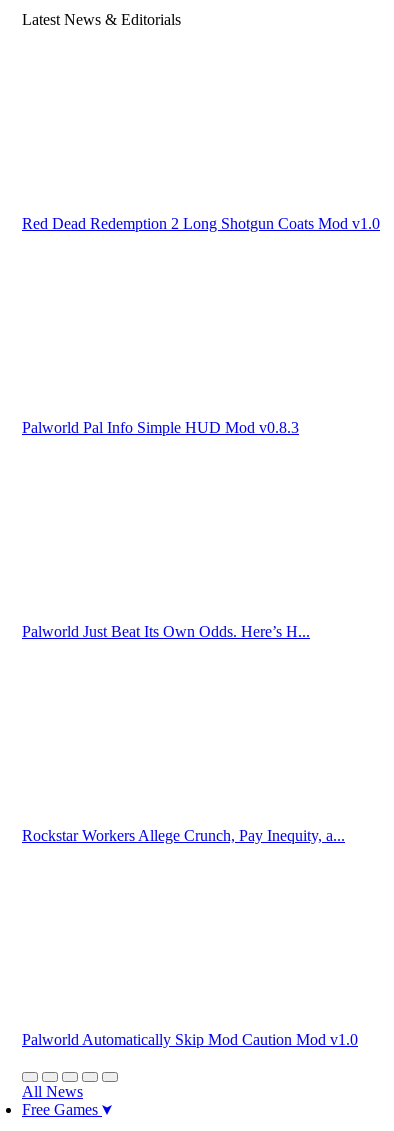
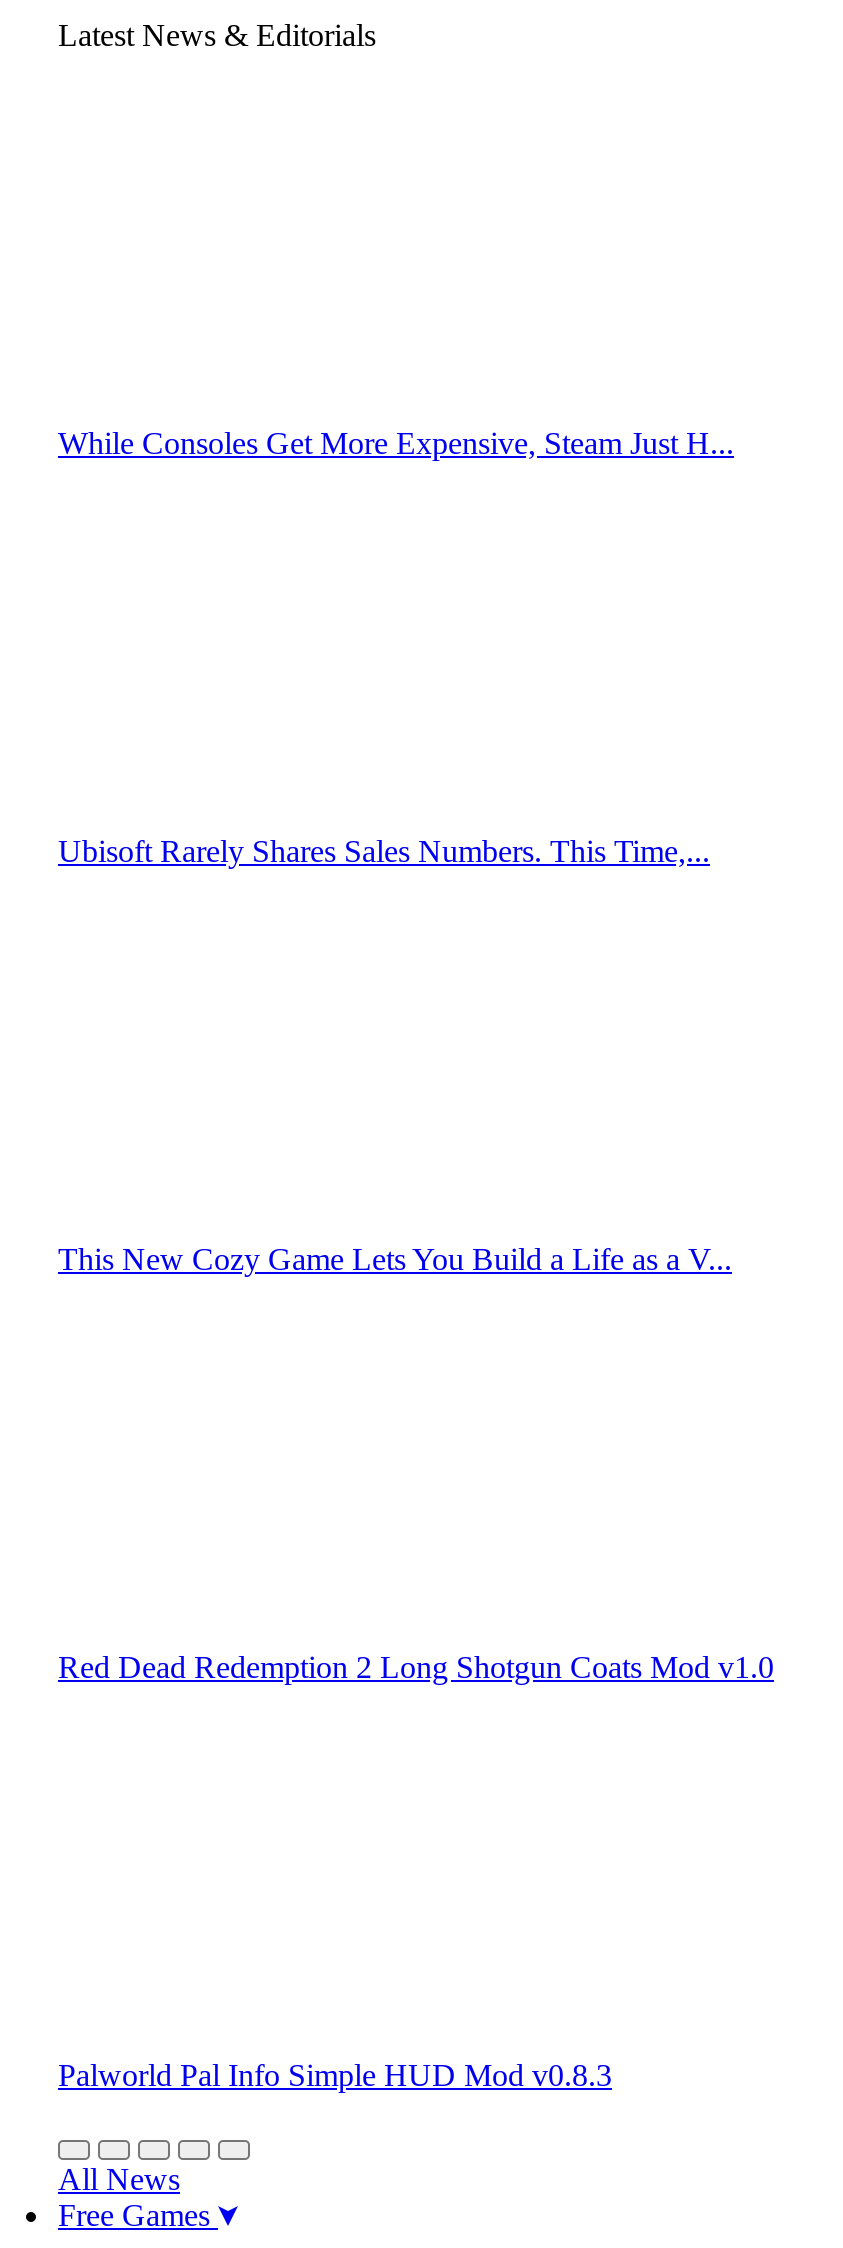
+ While Consoles Get More Expensive, Steam Just H...

+ Ubisoft Rarely Shares Sales Numbers. This Time,...

+ This New Cozy Game Lets You Build a Life as a V...

moved down: Red Dead Redemption 2 Long Shotgun Coats Mod v1.0 | Palworld Pal Info Simple HUD Mod v0.8.3

- Palworld Just Beat Its Own Odds. Here’s H...

- Rockstar Workers Allege Crunch, Pay Inequity, a...

- Palworld Automatically Skip Mod Caution Mod v1.0
